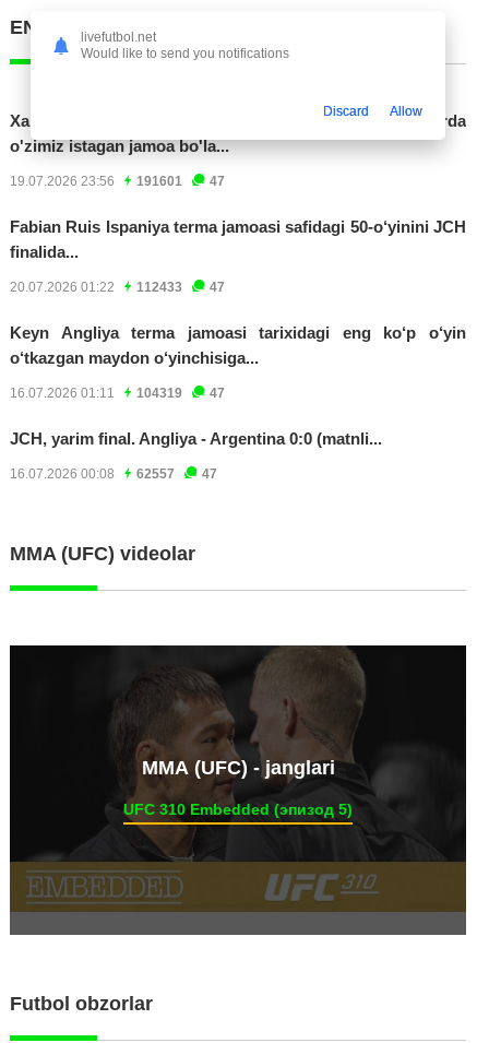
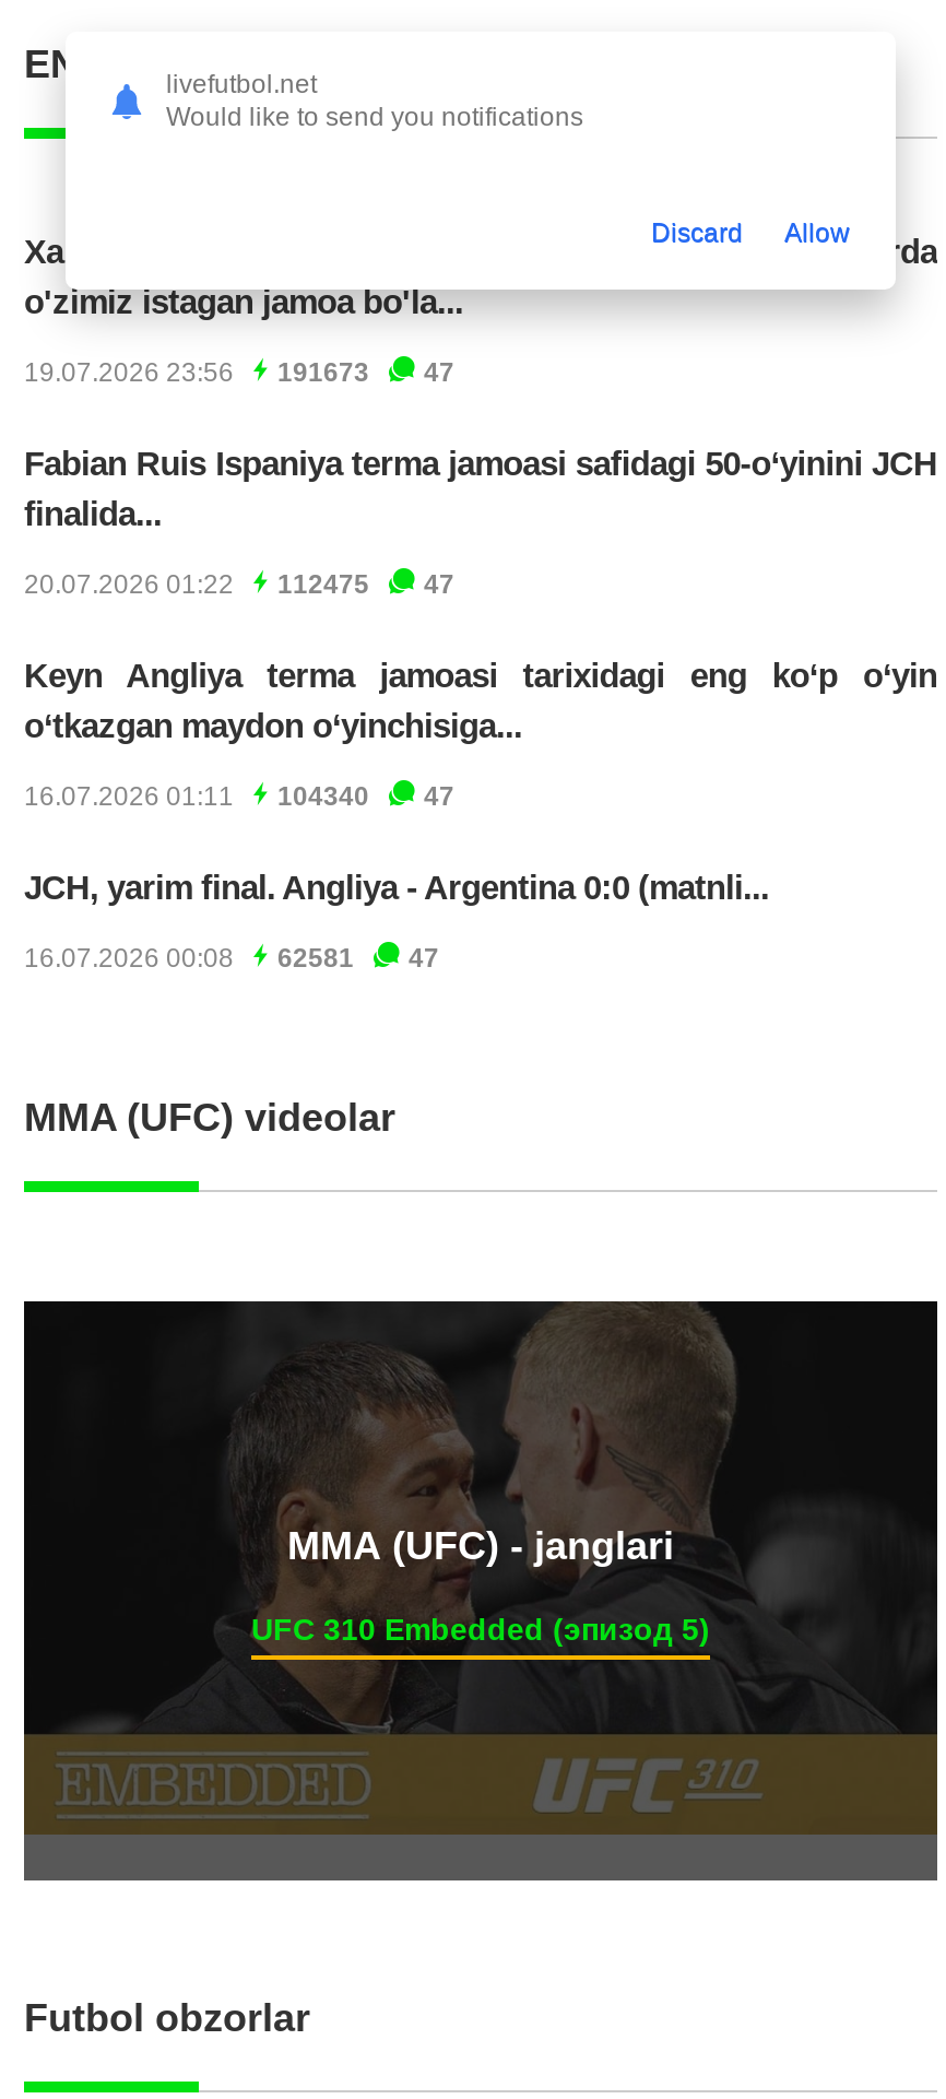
- 19.07.2026 23:56 191601 47
+ 19.07.2026 23:56 191673 47

- 20.07.2026 01:22 112433 47
+ 20.07.2026 01:22 112475 47

- 16.07.2026 01:11 104319 47
+ 16.07.2026 01:11 104340 47

- 16.07.2026 00:08 62557 47
+ 16.07.2026 00:08 62581 47
